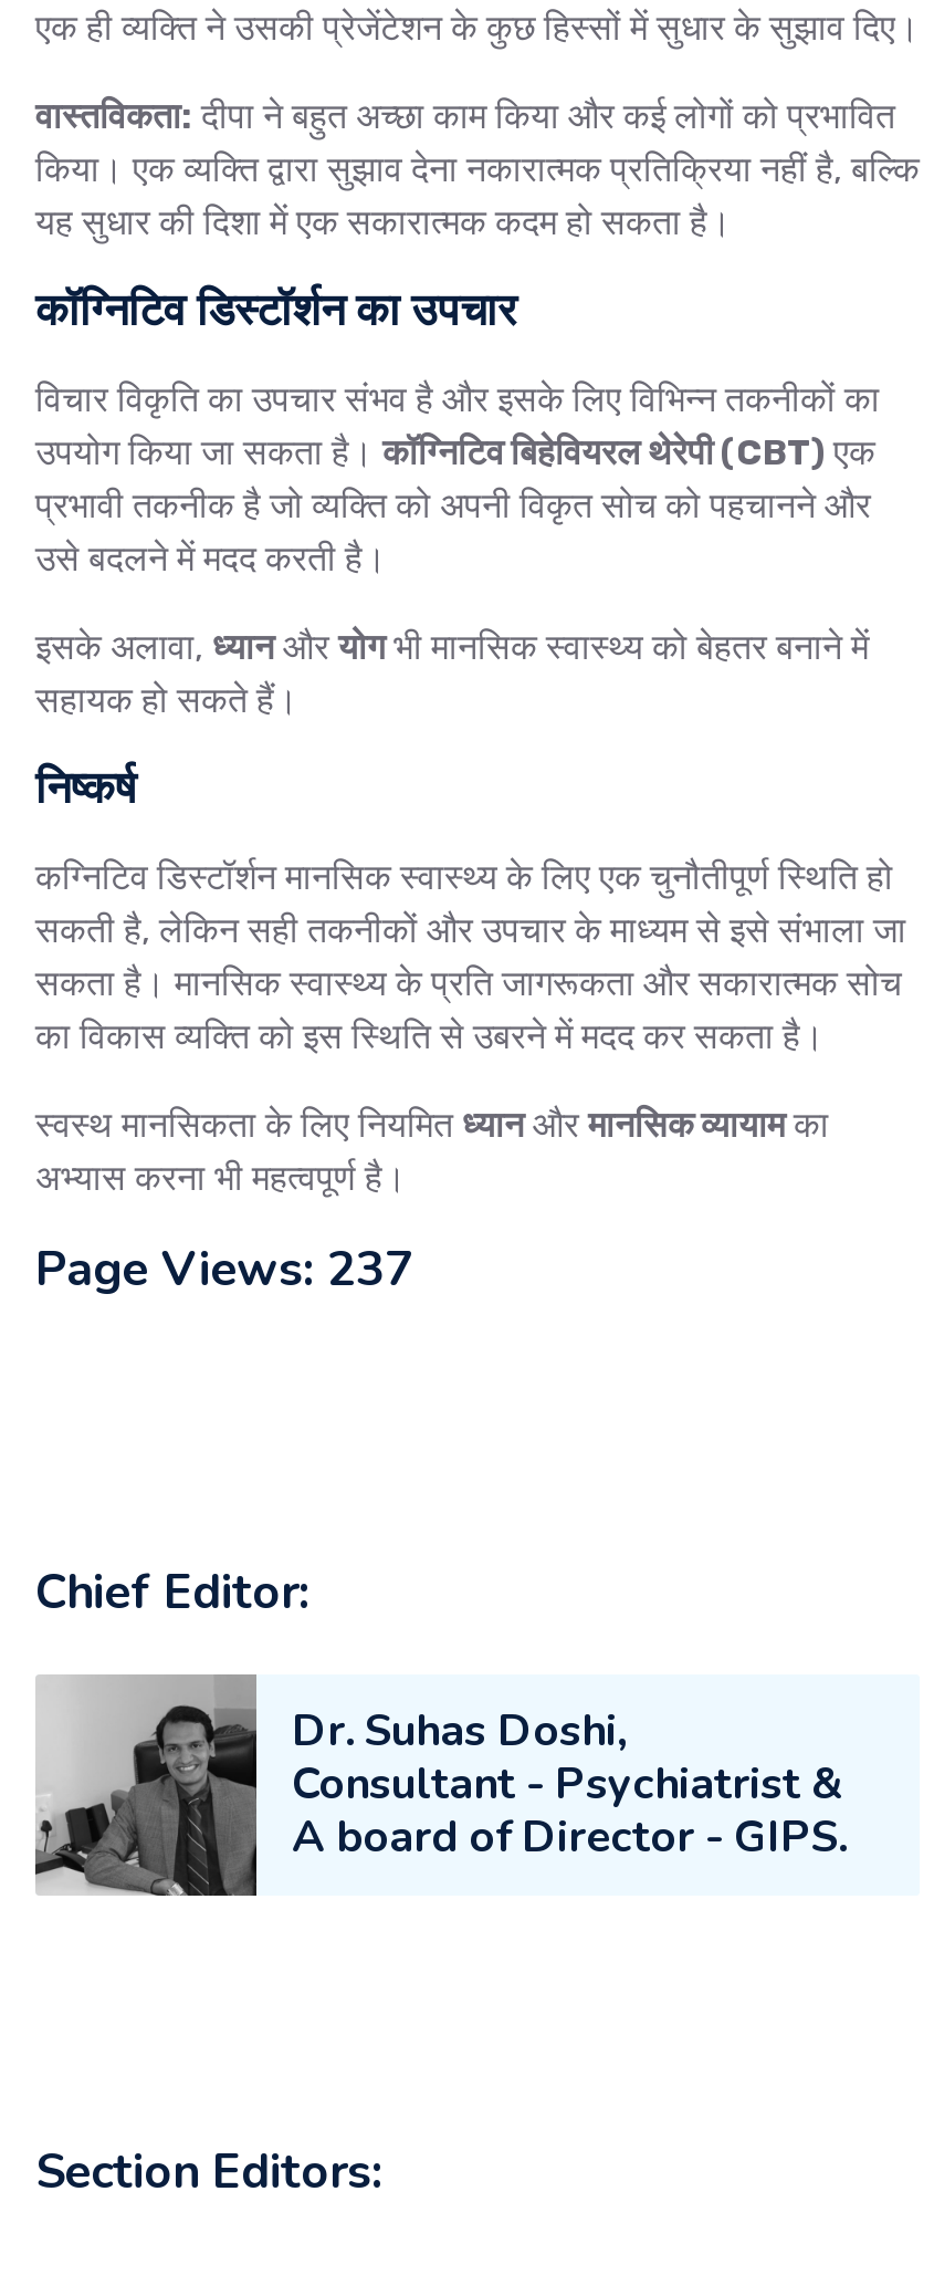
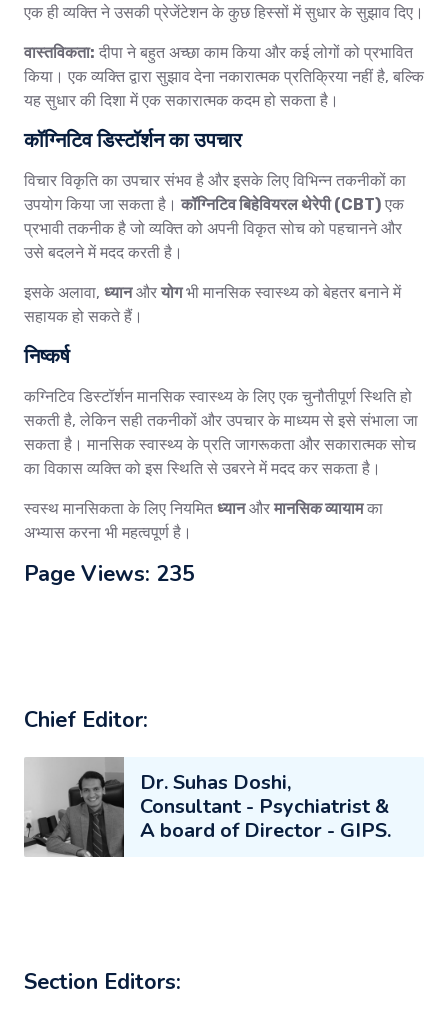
- Page Views: 237
+ Page Views: 235
